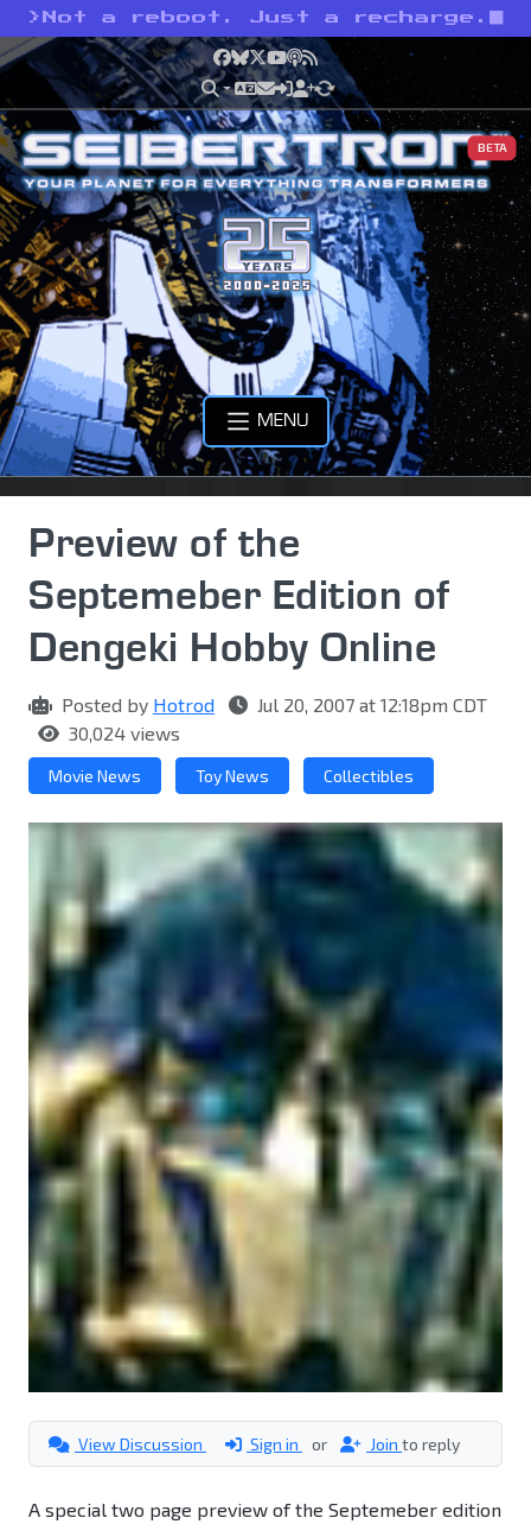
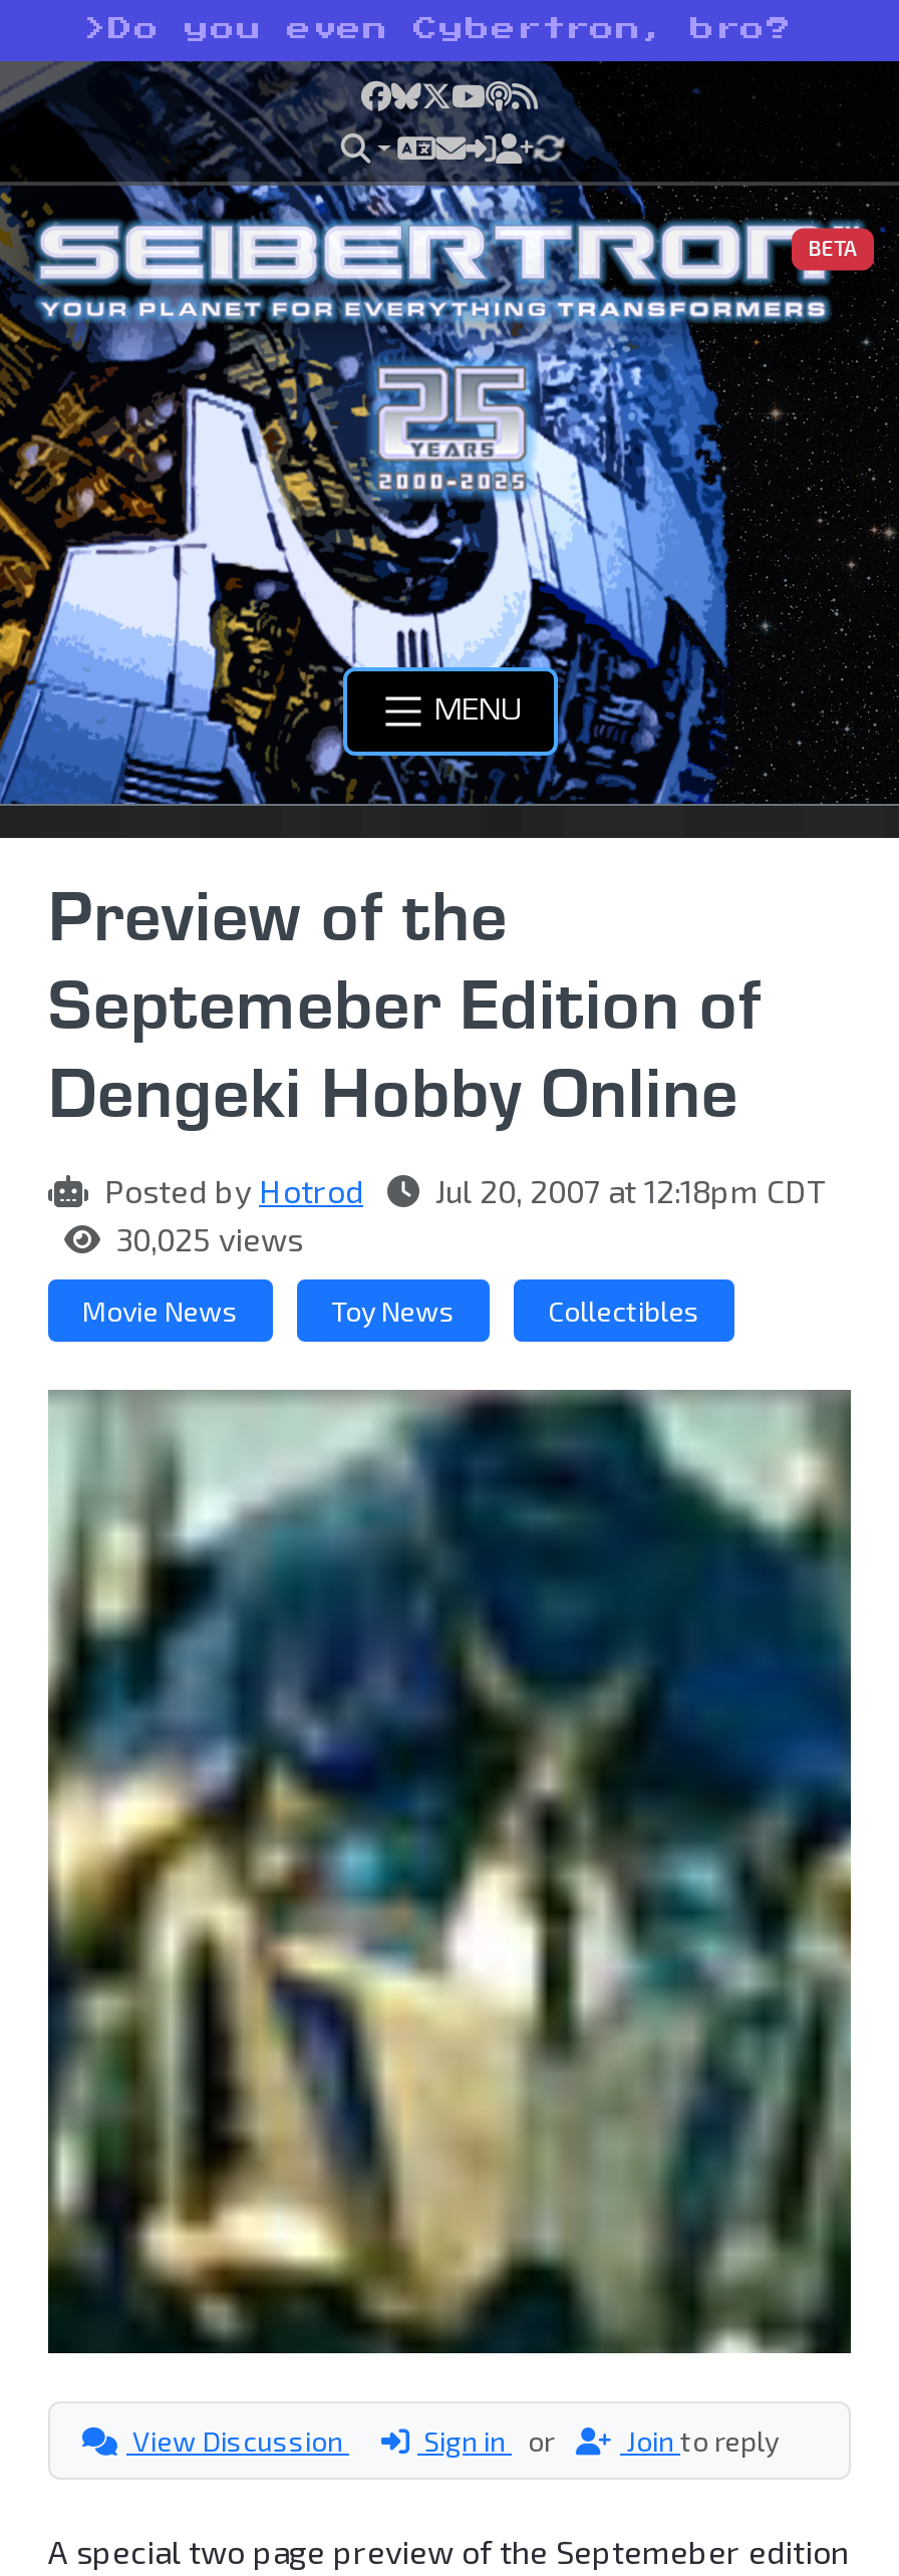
- > Not a reboot. Just a recharge.
+ > Do you even Cybertron, bro?

- 30,024 views
+ 30,025 views
